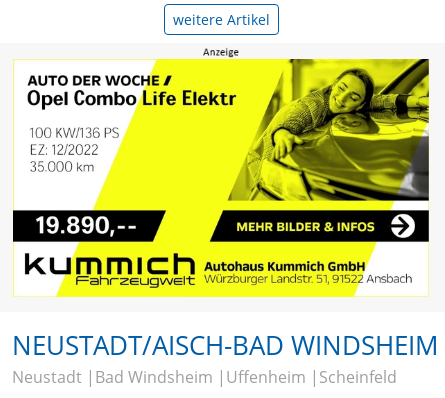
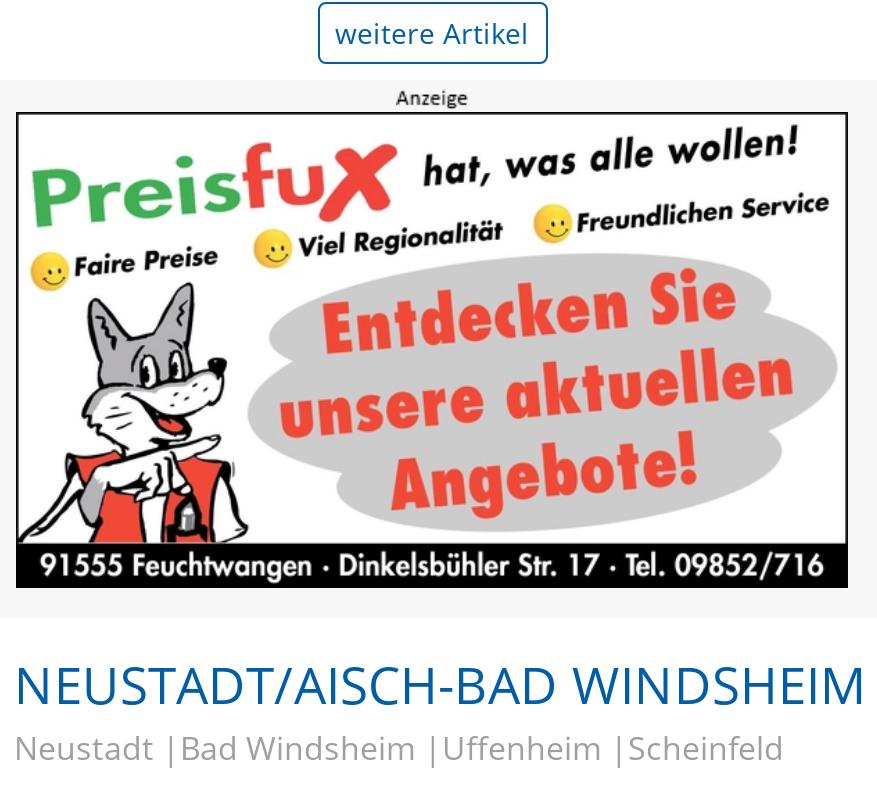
- [image]
+ [image]
